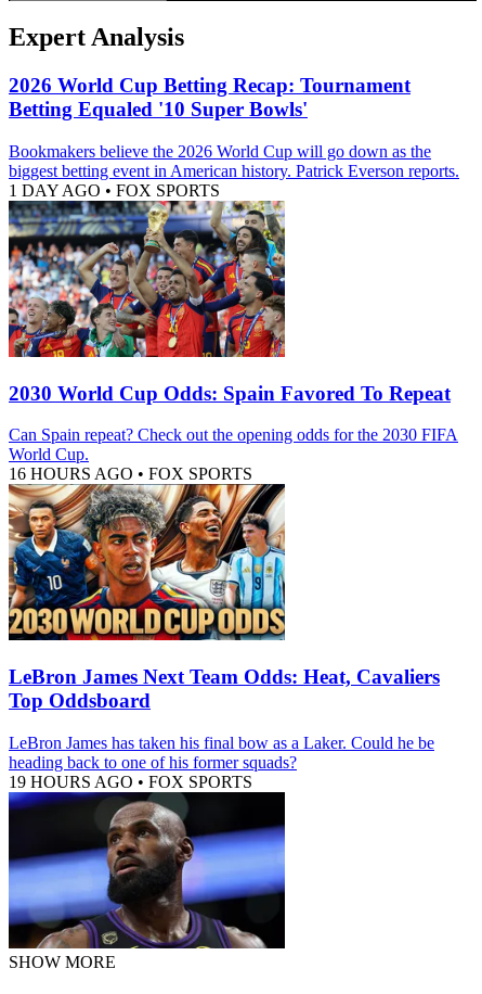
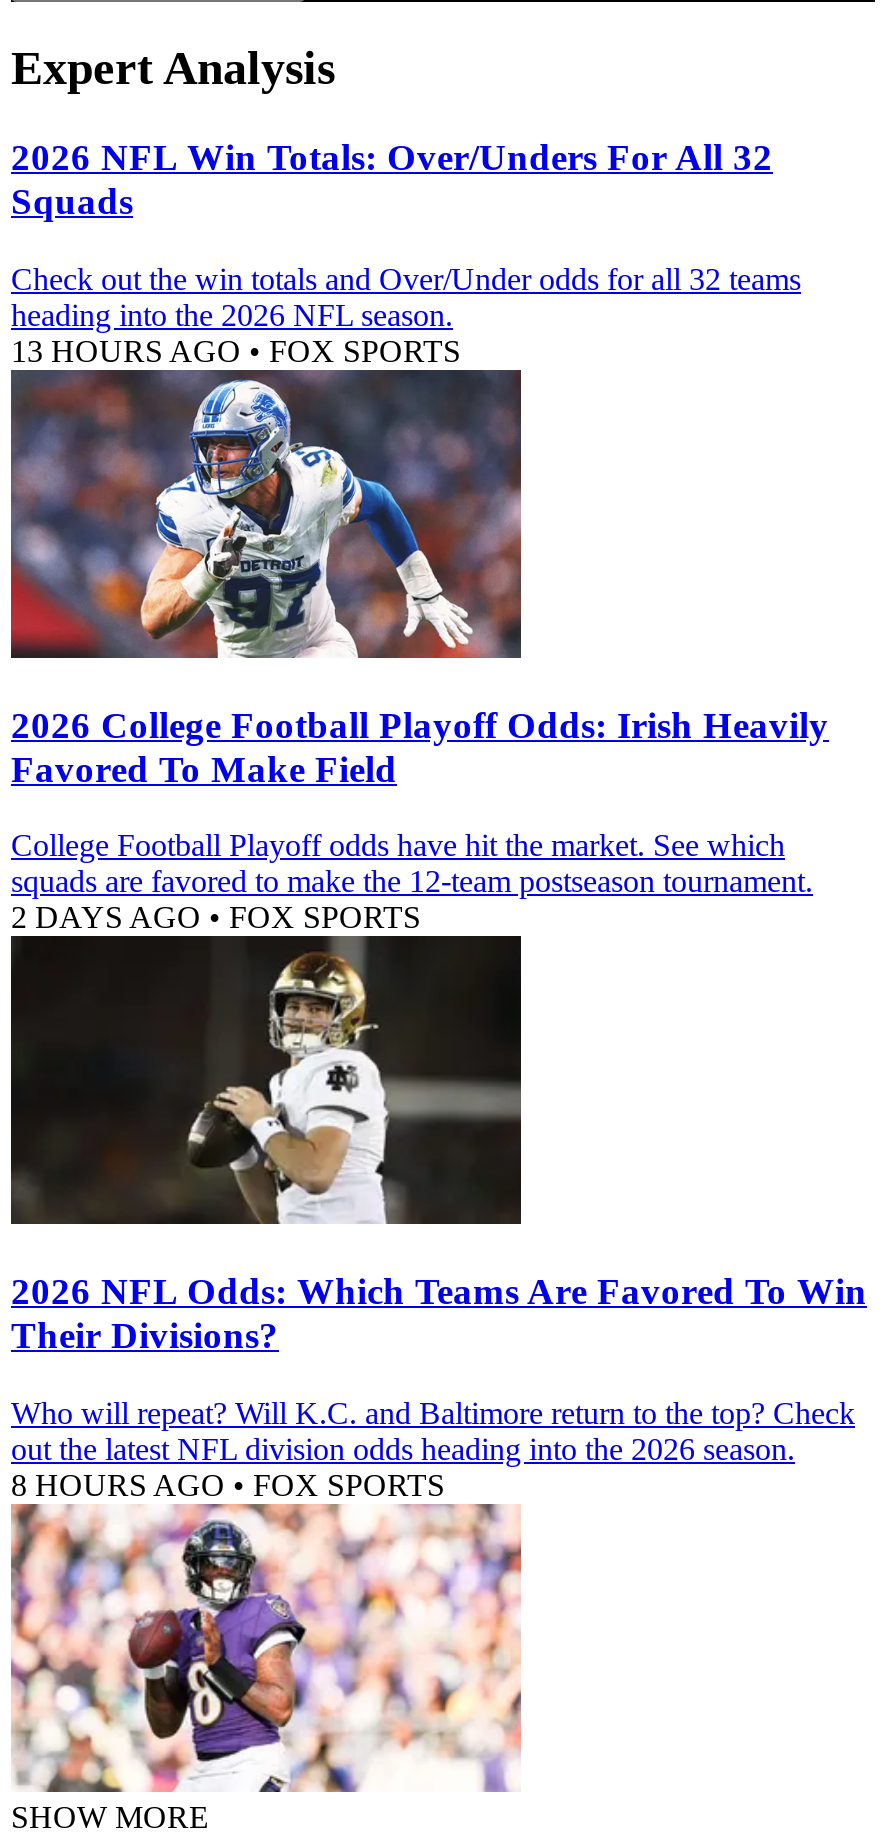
- 2026 World Cup Betting Recap: Tournament
- Betting Equaled '10 Super Bowls'
+ 2026 NFL Win Totals: Over/Unders For All 32
+ Squads

- Bookmakers believe the 2026 World Cup will go down as the
- biggest betting event in American history. Patrick Everson reports.
- 1 DAY AGO • FOX SPORTS
+ Check out the win totals and Over/Under odds for all 32 teams
+ heading into the 2026 NFL season.
+ 13 HOURS AGO • FOX SPORTS

- [image]
- 2030 World Cup Odds: Spain Favored To Repeat
+ [image]
+ 2026 College Football Playoff Odds: Irish Heavily
+ Favored To Make Field

- Can Spain repeat? Check out the opening odds for the 2030 FIFA
- World Cup.
- 16 HOURS AGO • FOX SPORTS
+ College Football Playoff odds have hit the market. See which
+ squads are favored to make the 12-team postseason tournament.
+ 2 DAYS AGO • FOX SPORTS

- [image]
- LeBron James Next Team Odds: Heat, Cavaliers
- Top Oddsboard
+ [image]
+ 2026 NFL Odds: Which Teams Are Favored To Win
+ Their Divisions?

- LeBron James has taken his final bow as a Laker. Could he be
- heading back to one of his former squads?
- 19 HOURS AGO • FOX SPORTS
+ Who will repeat? Will K.C. and Baltimore return to the top? Check
+ out the latest NFL division odds heading into the 2026 season.
+ 8 HOURS AGO • FOX SPORTS

- [image]
+ [image]
